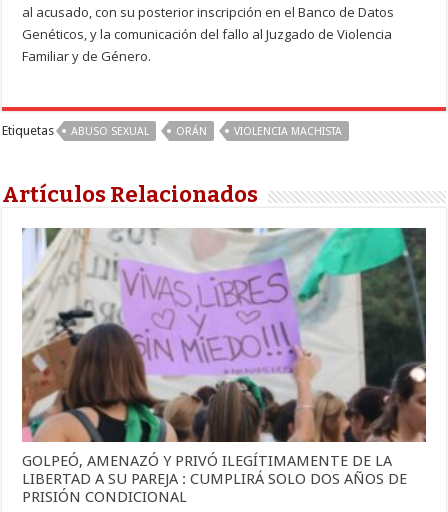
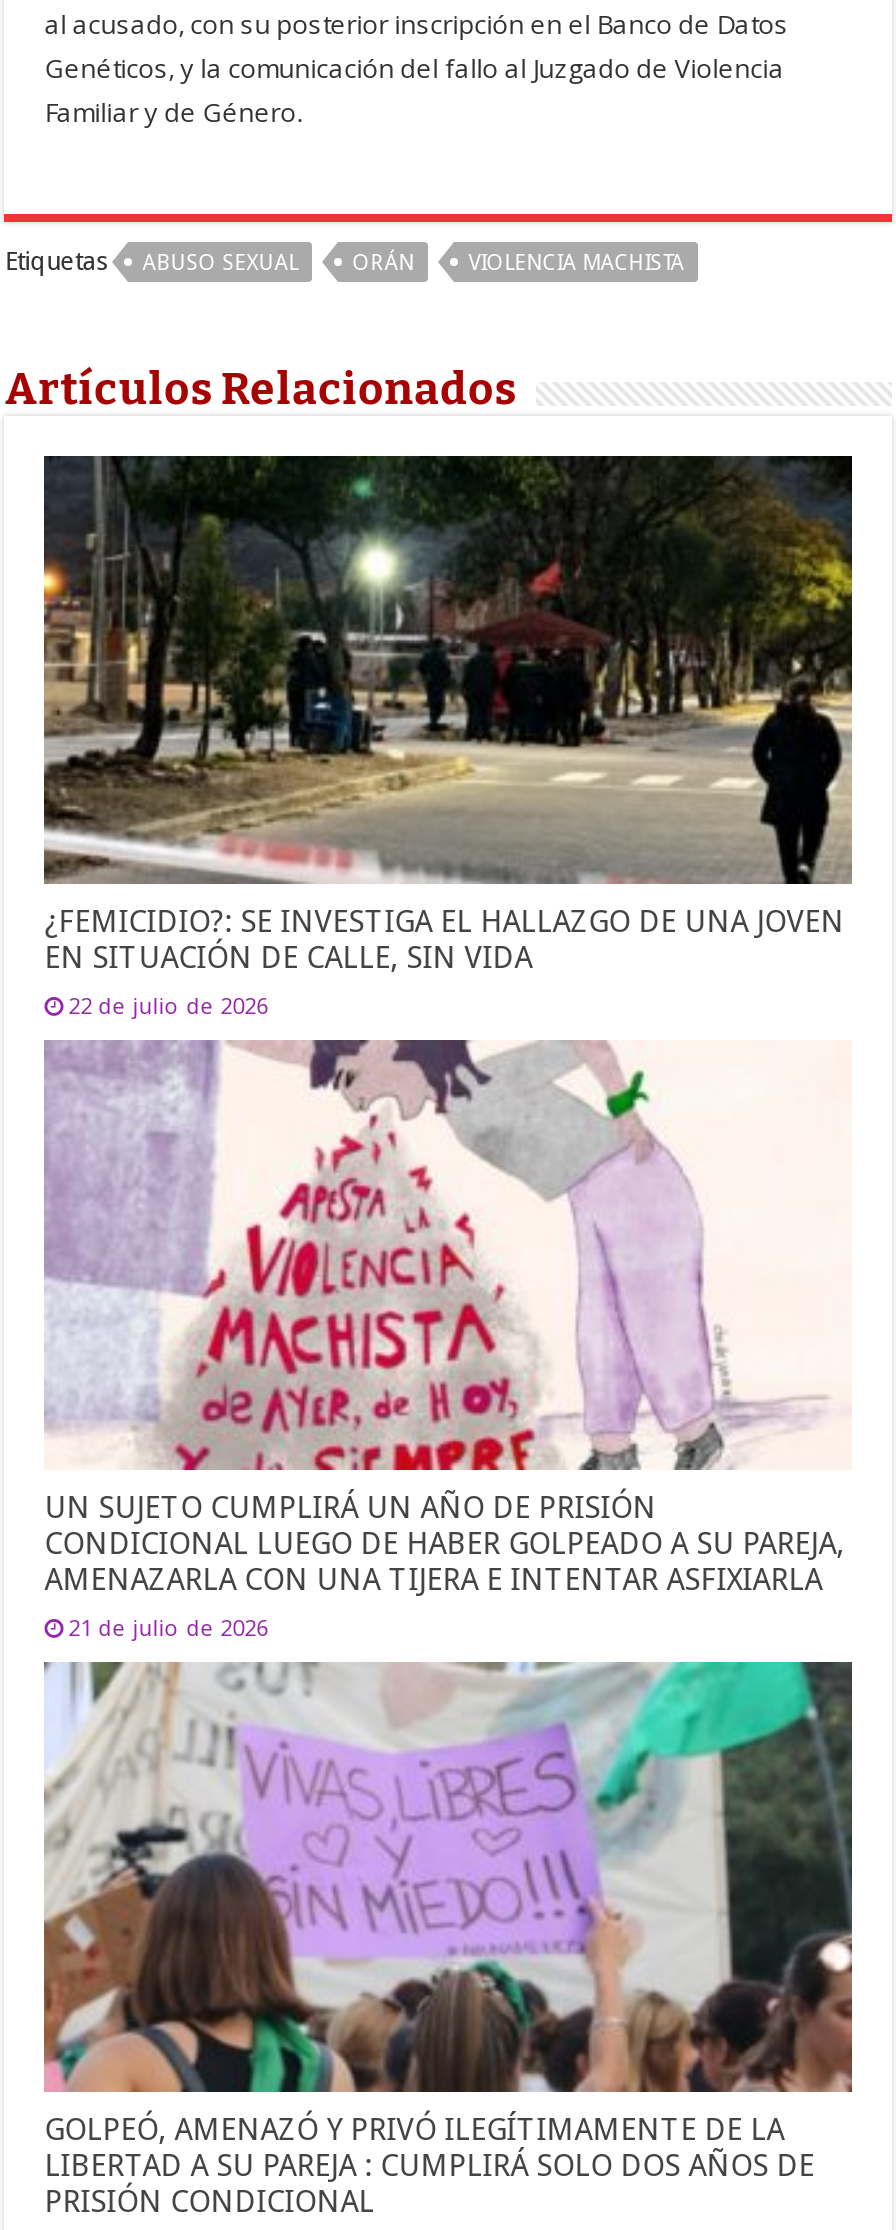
+ [image]
+ ¿FEMICIDIO?: SE INVESTIGA EL HALLAZGO DE UNA JOVEN
+ EN SITUACIÓN DE CALLE, SIN VIDA
+ 22 de julio de 2026

+ [image]
+ UN SUJETO CUMPLIRÁ UN AÑO DE PRISIÓN
+ CONDICIONAL LUEGO DE HABER GOLPEADO A SU PAREJA,
+ AMENAZARLA CON UNA TIJERA E INTENTAR ASFIXIARLA
+ 21 de julio de 2026
